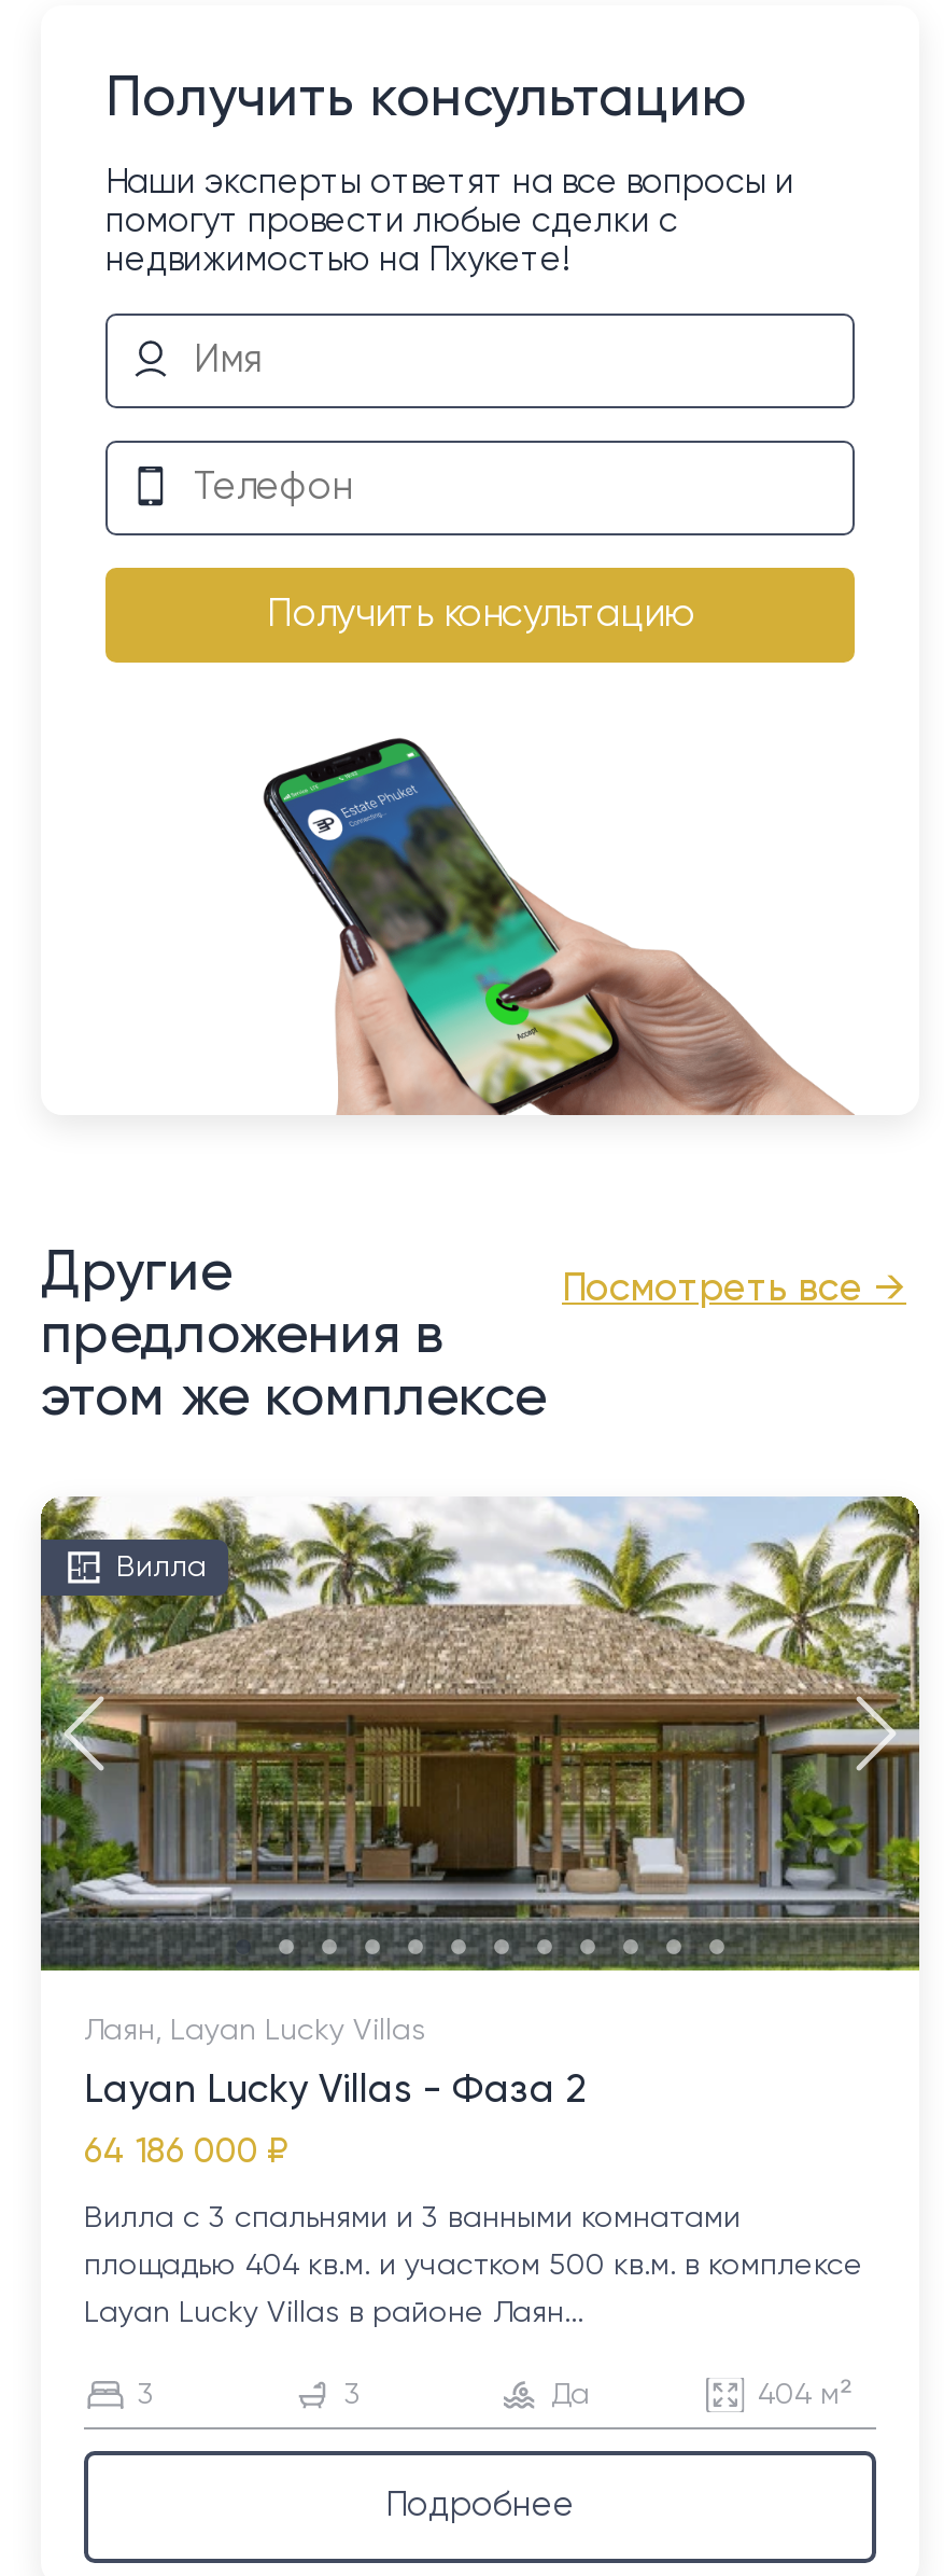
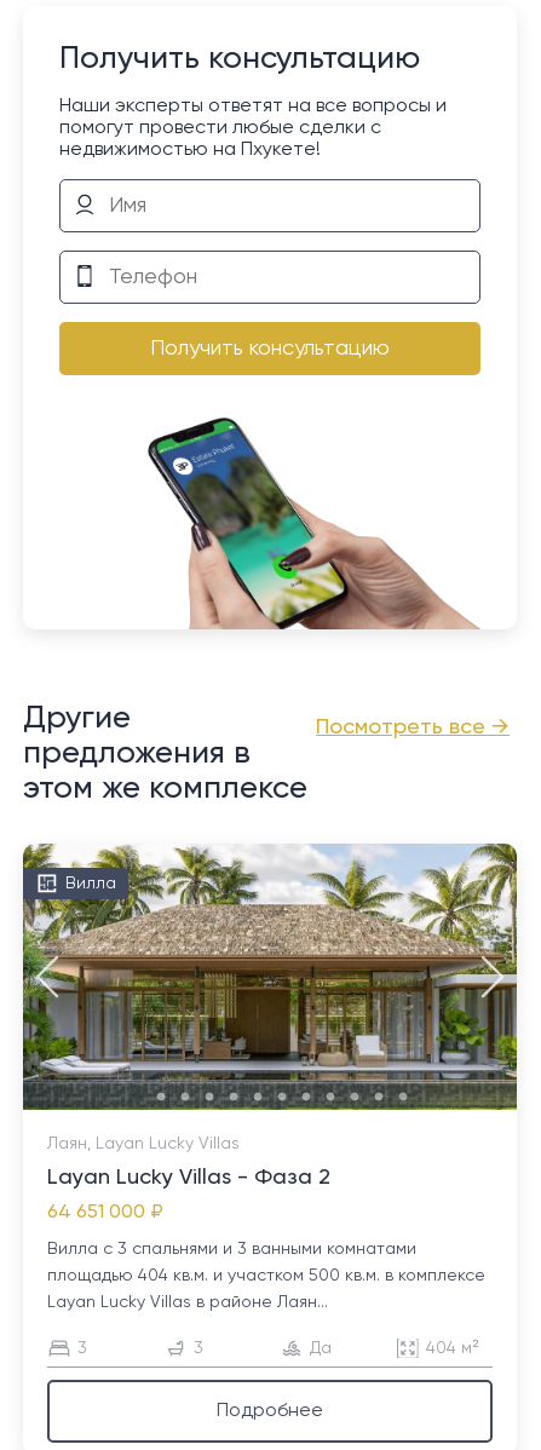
- 64 186 000 ₽
+ 64 651 000 ₽
